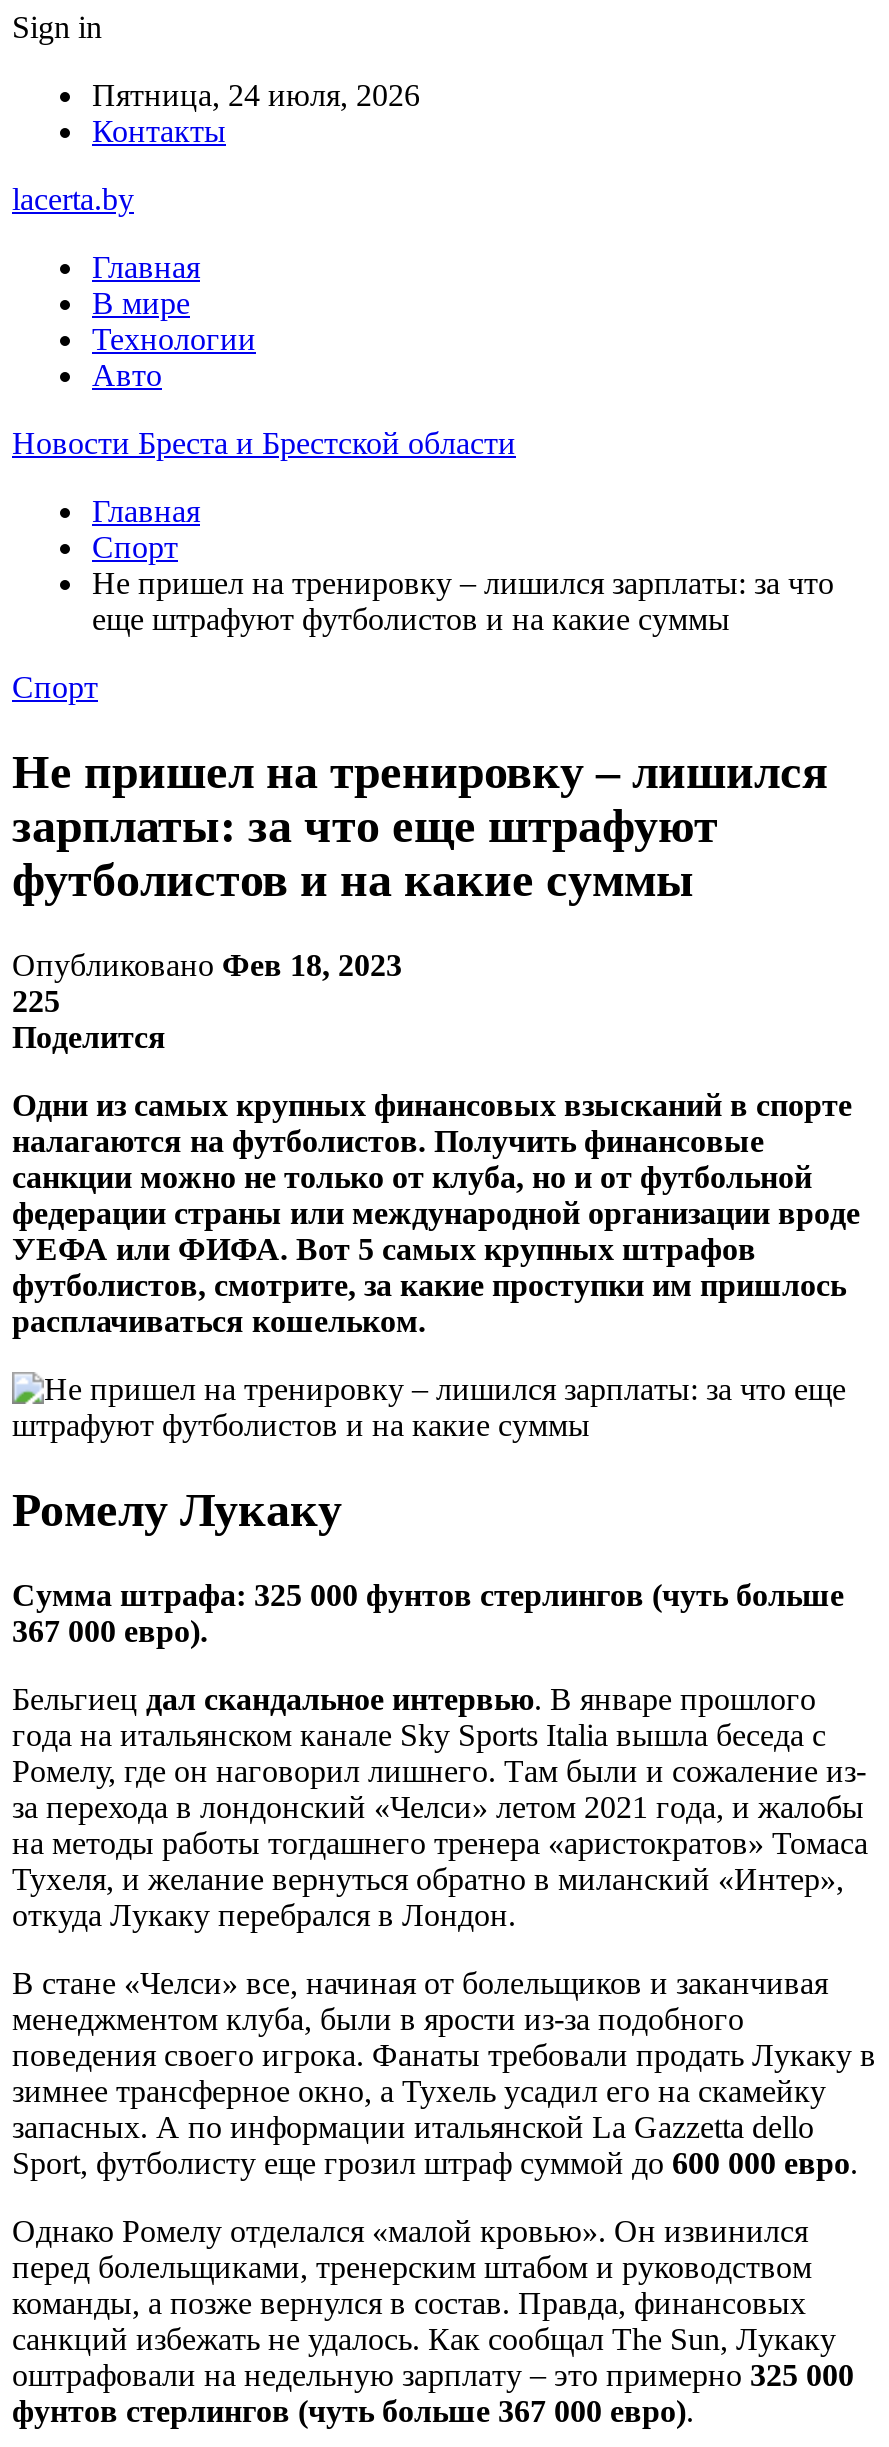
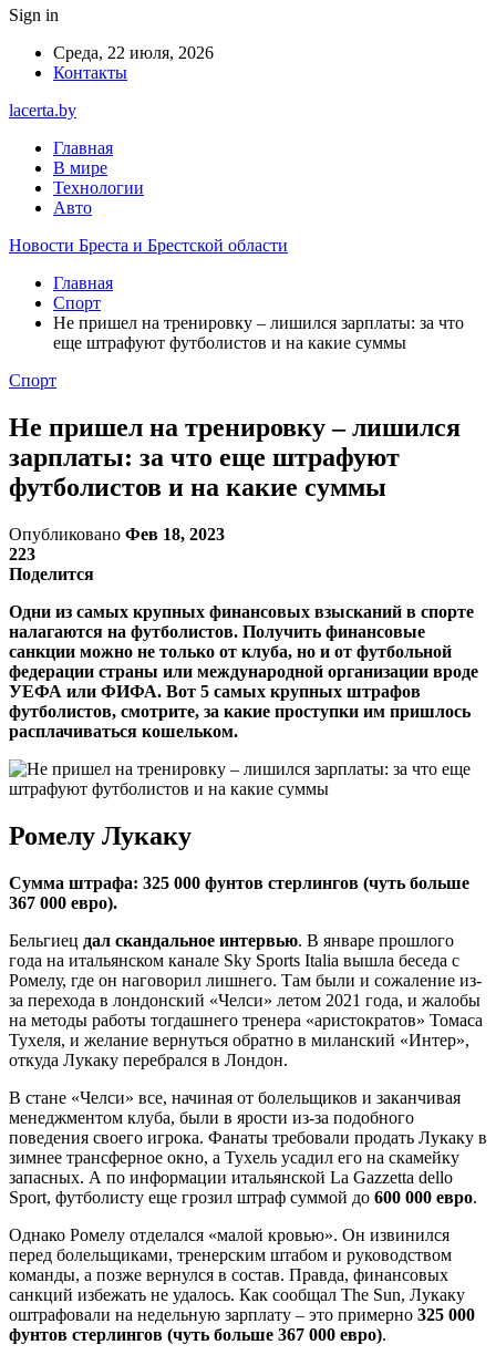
- Пятница, 24 июля, 2026
+ Среда, 22 июля, 2026

- 225
+ 223
